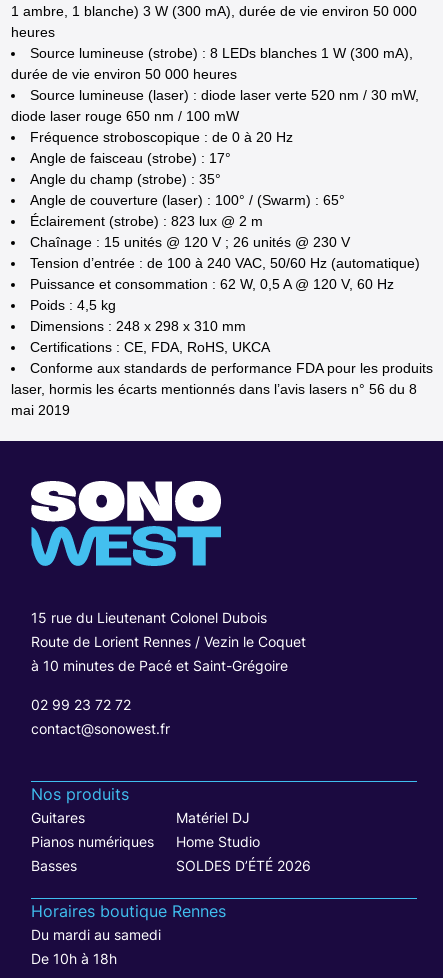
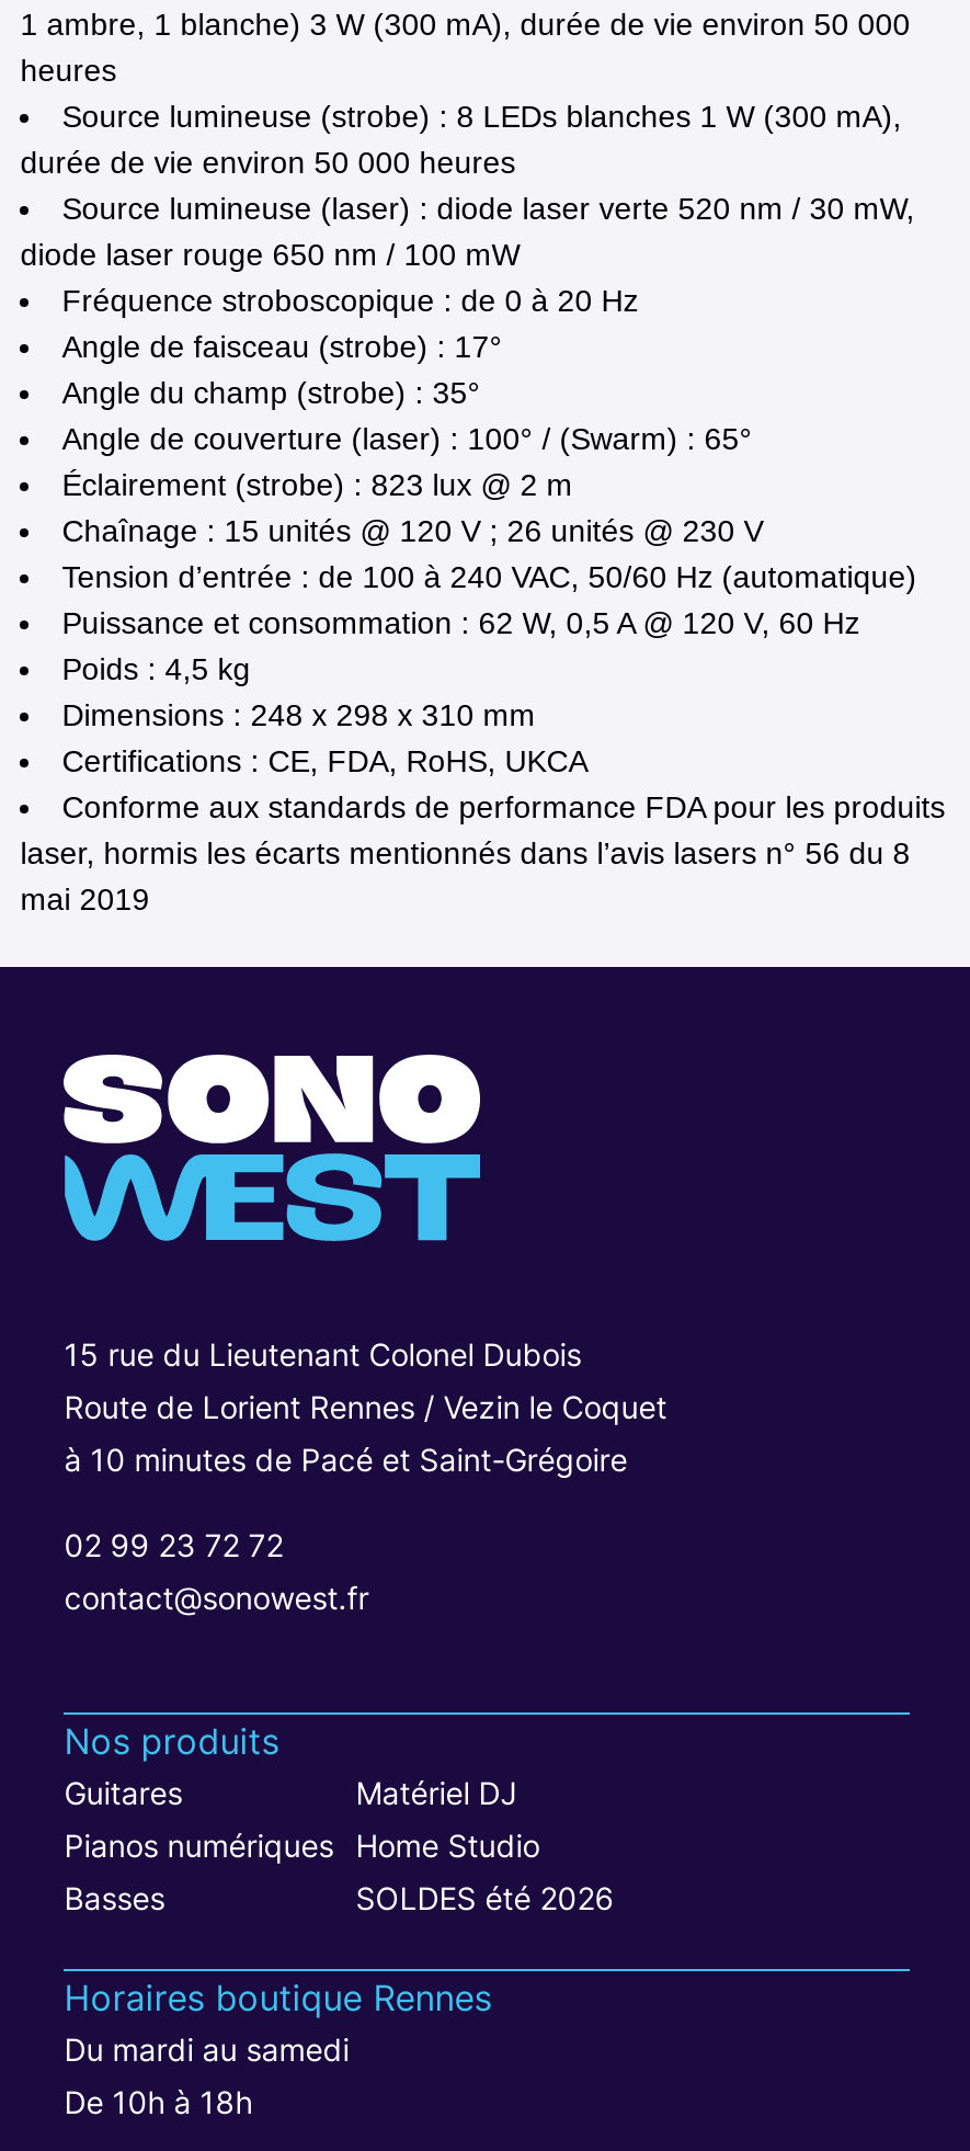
- SOLDES D’ÉTÉ 2026
+ SOLDES été 2026
